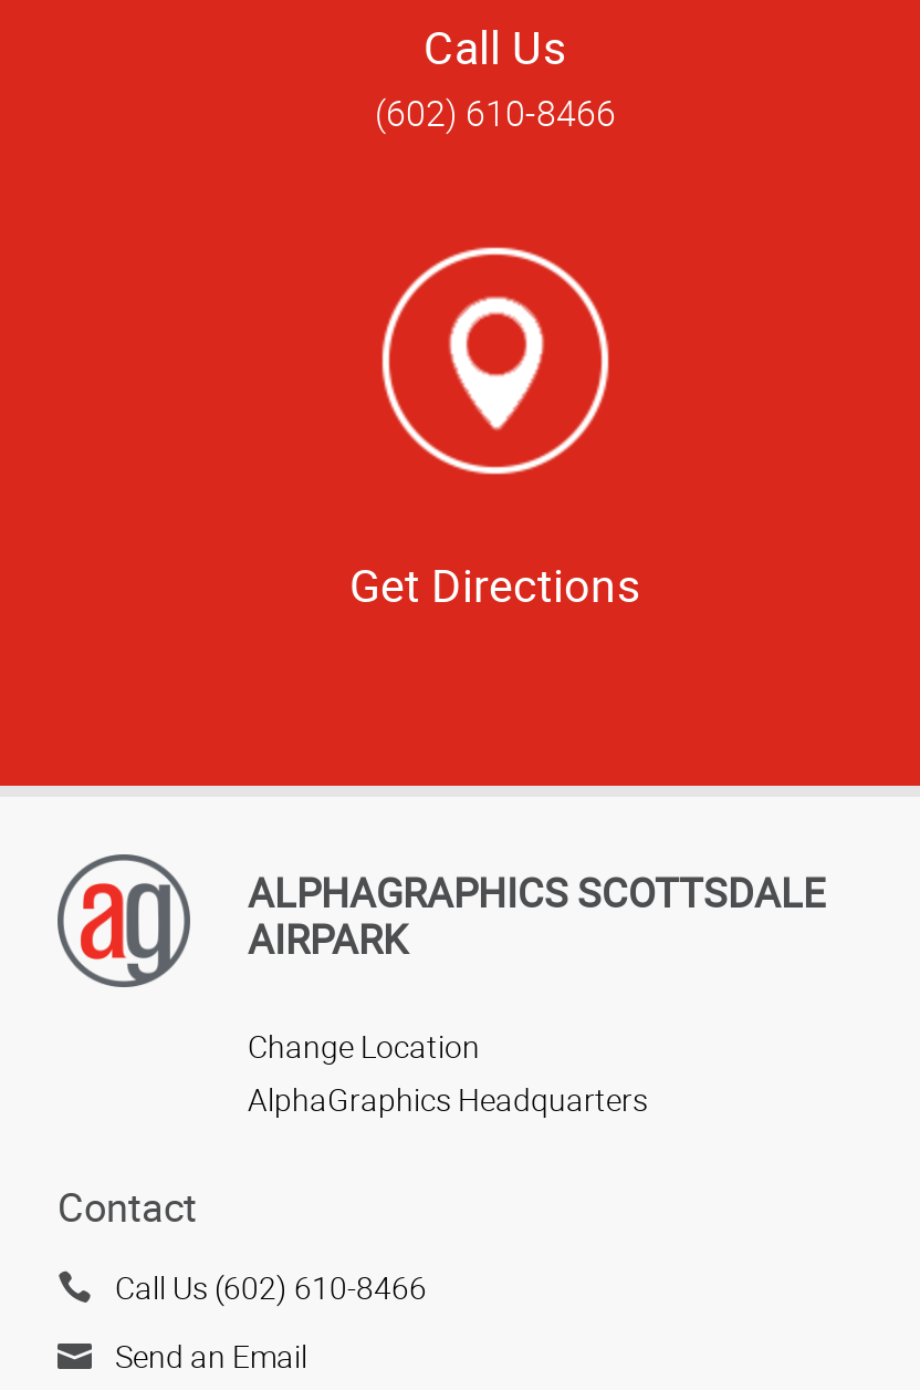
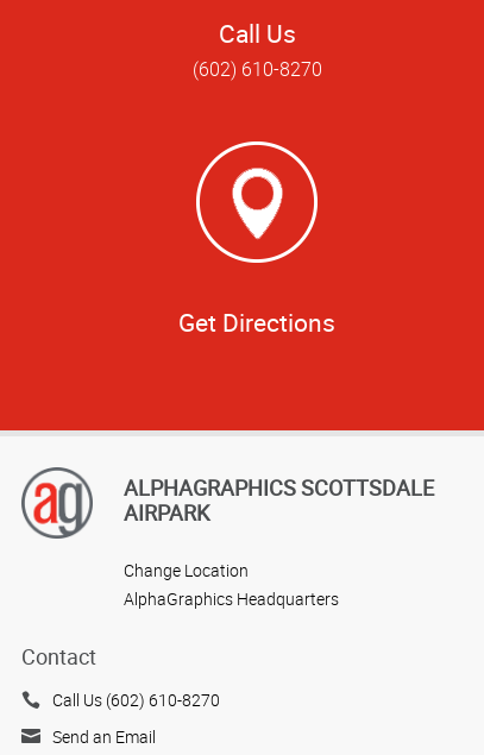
- (602) 610-8466
+ (602) 610-8270

- Call Us (602) 610-8466
+ Call Us (602) 610-8270
